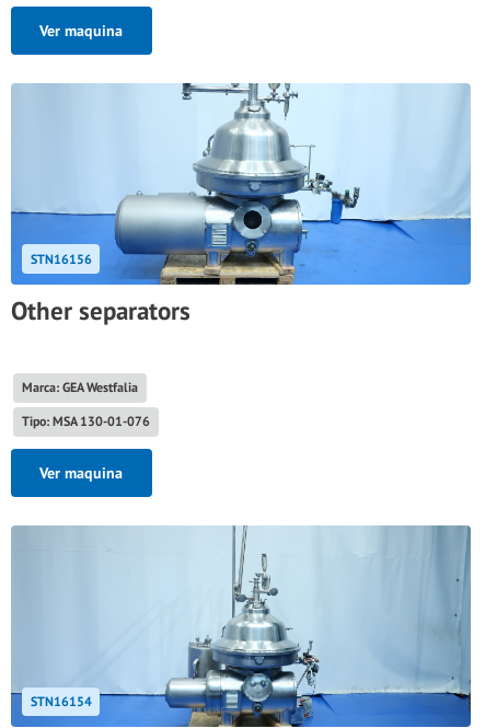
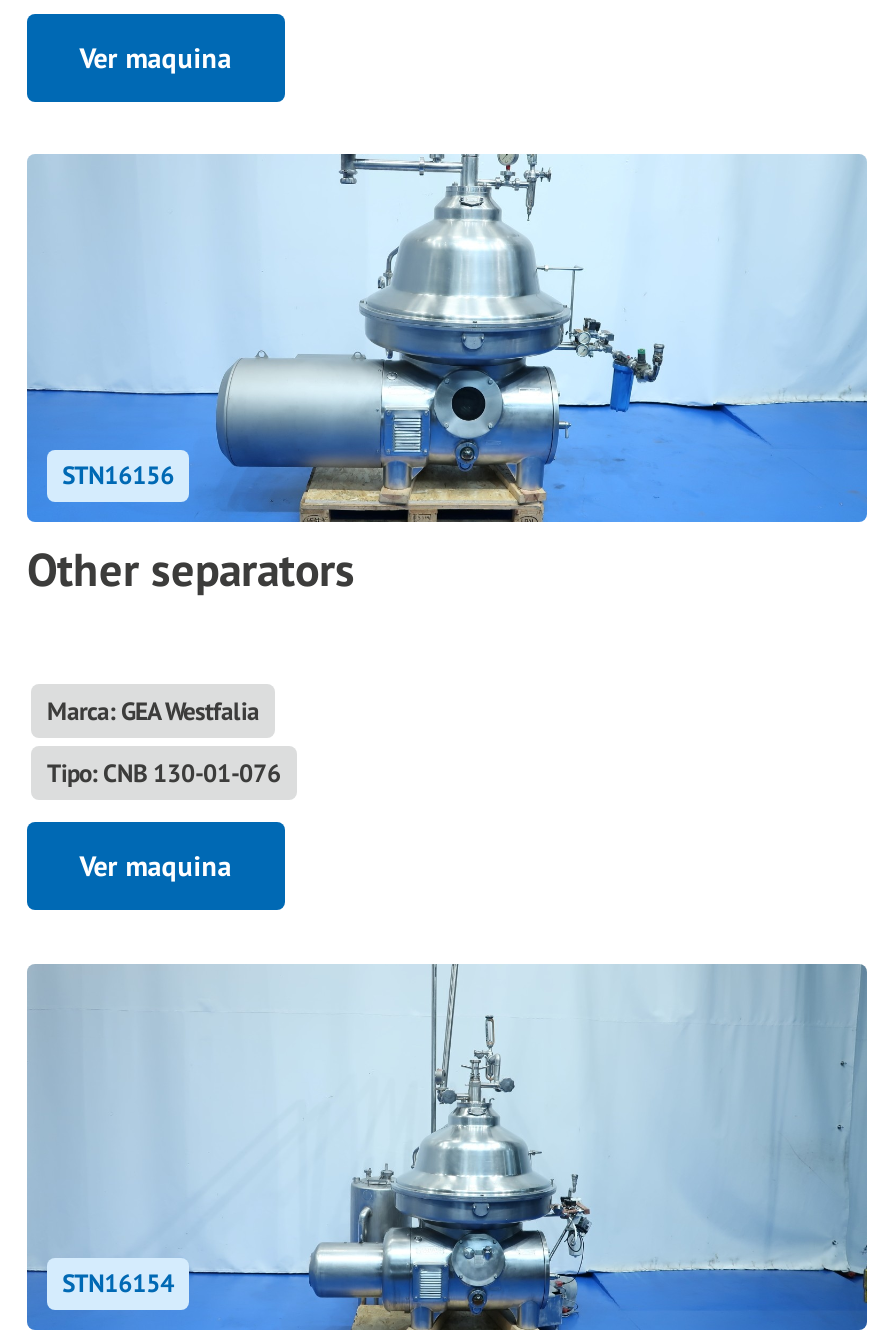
- Tipo: MSA 130-01-076
+ Tipo: CNB 130-01-076
